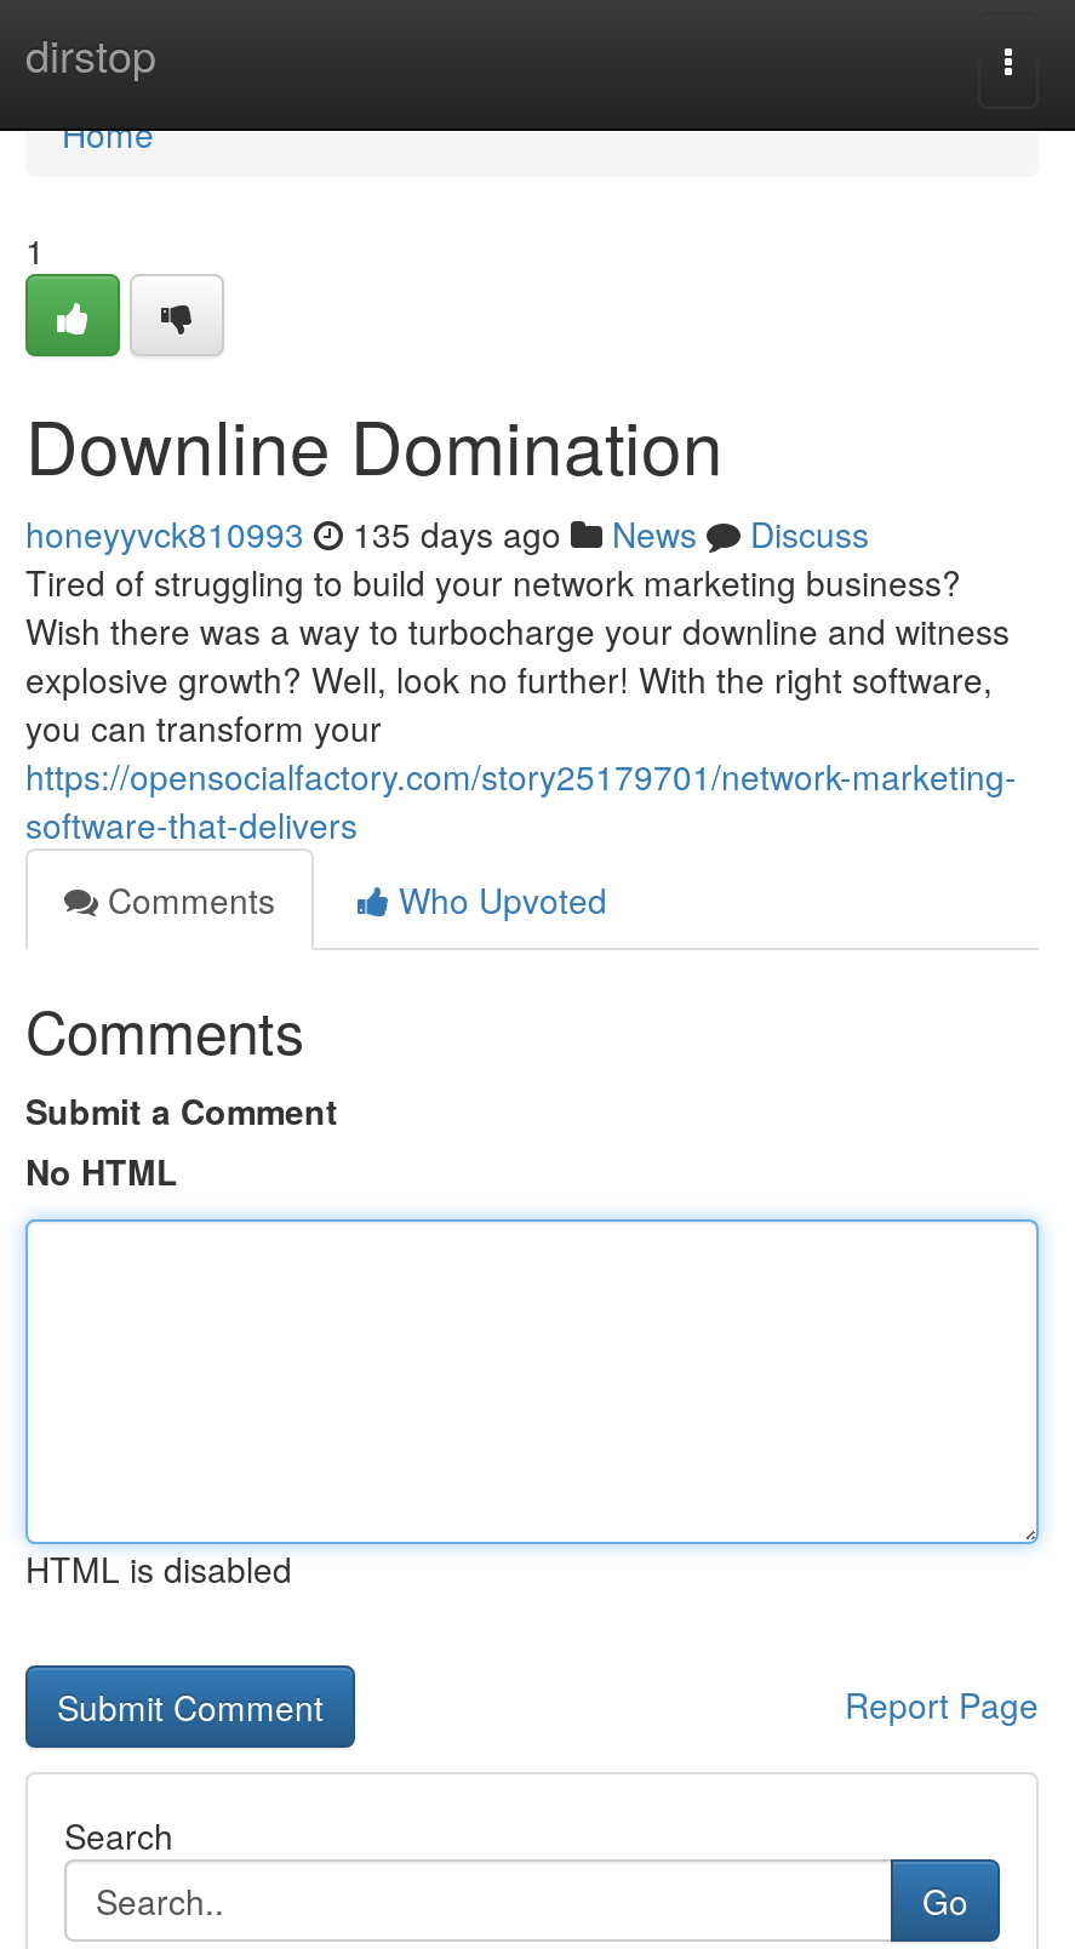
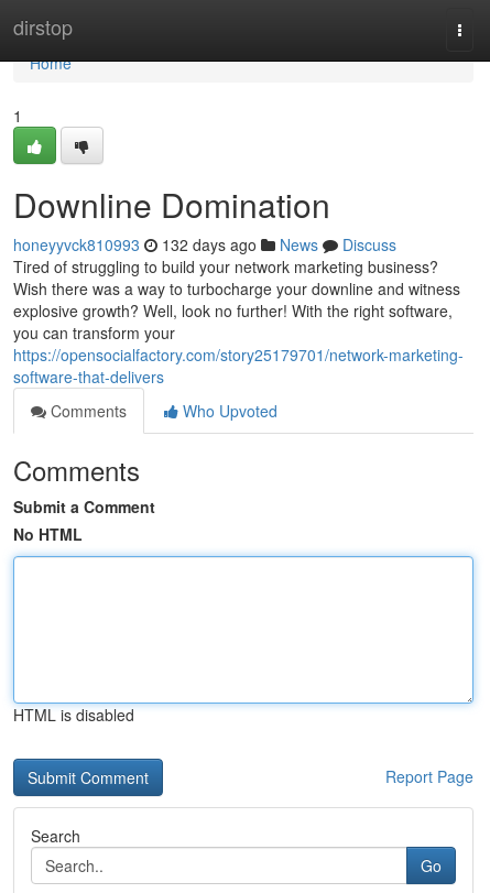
- honeyyvck810993 135 days ago News Discuss
+ honeyyvck810993 132 days ago News Discuss
